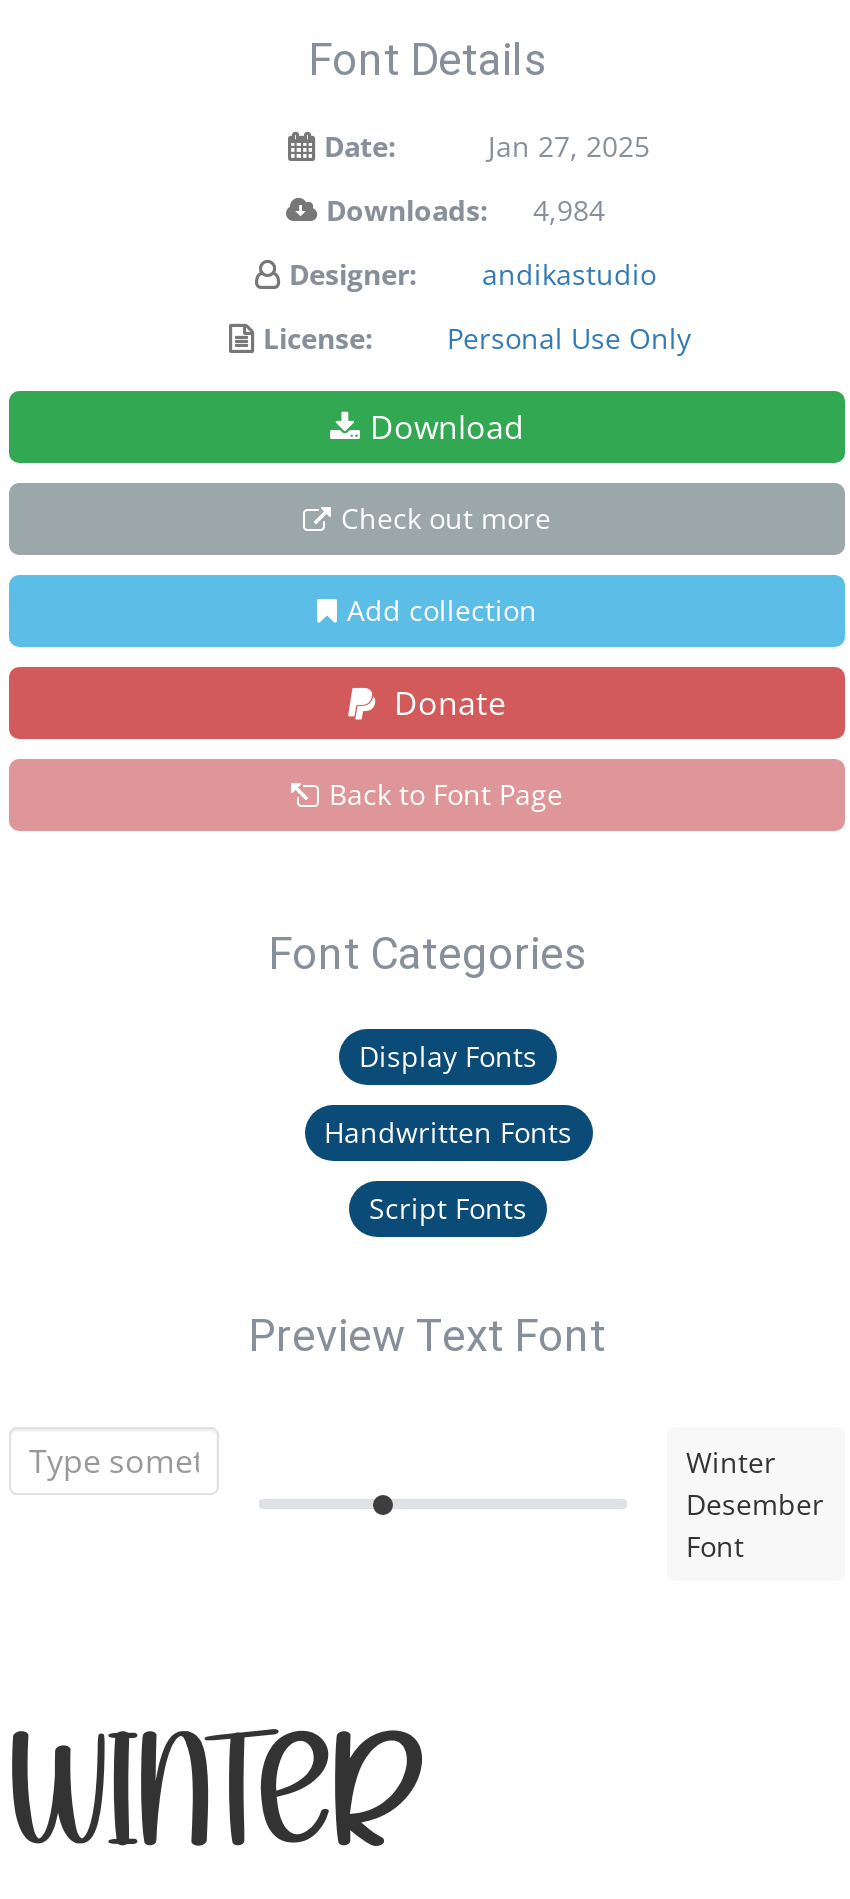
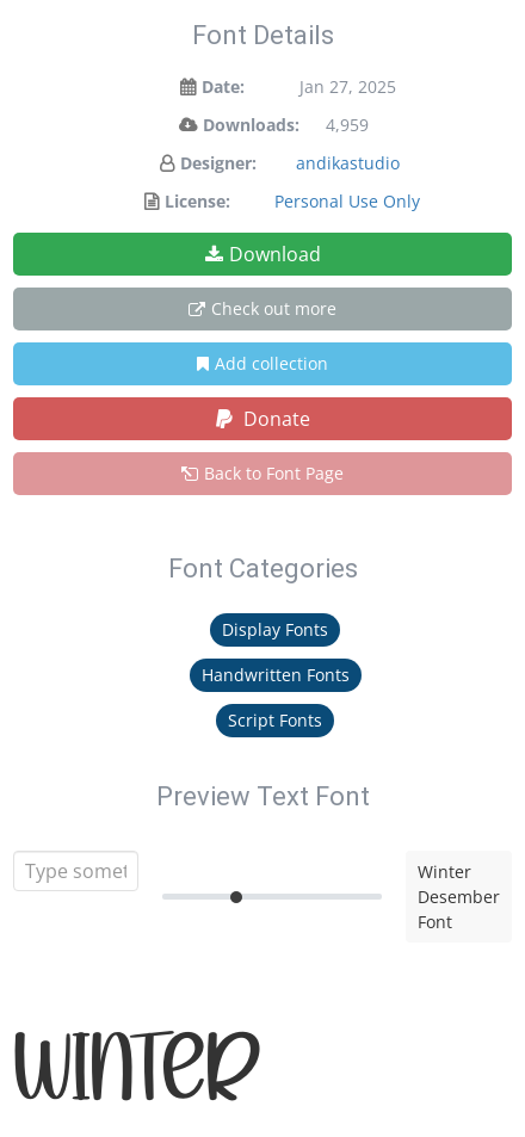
- Downloads: 4,984
+ Downloads: 4,959
